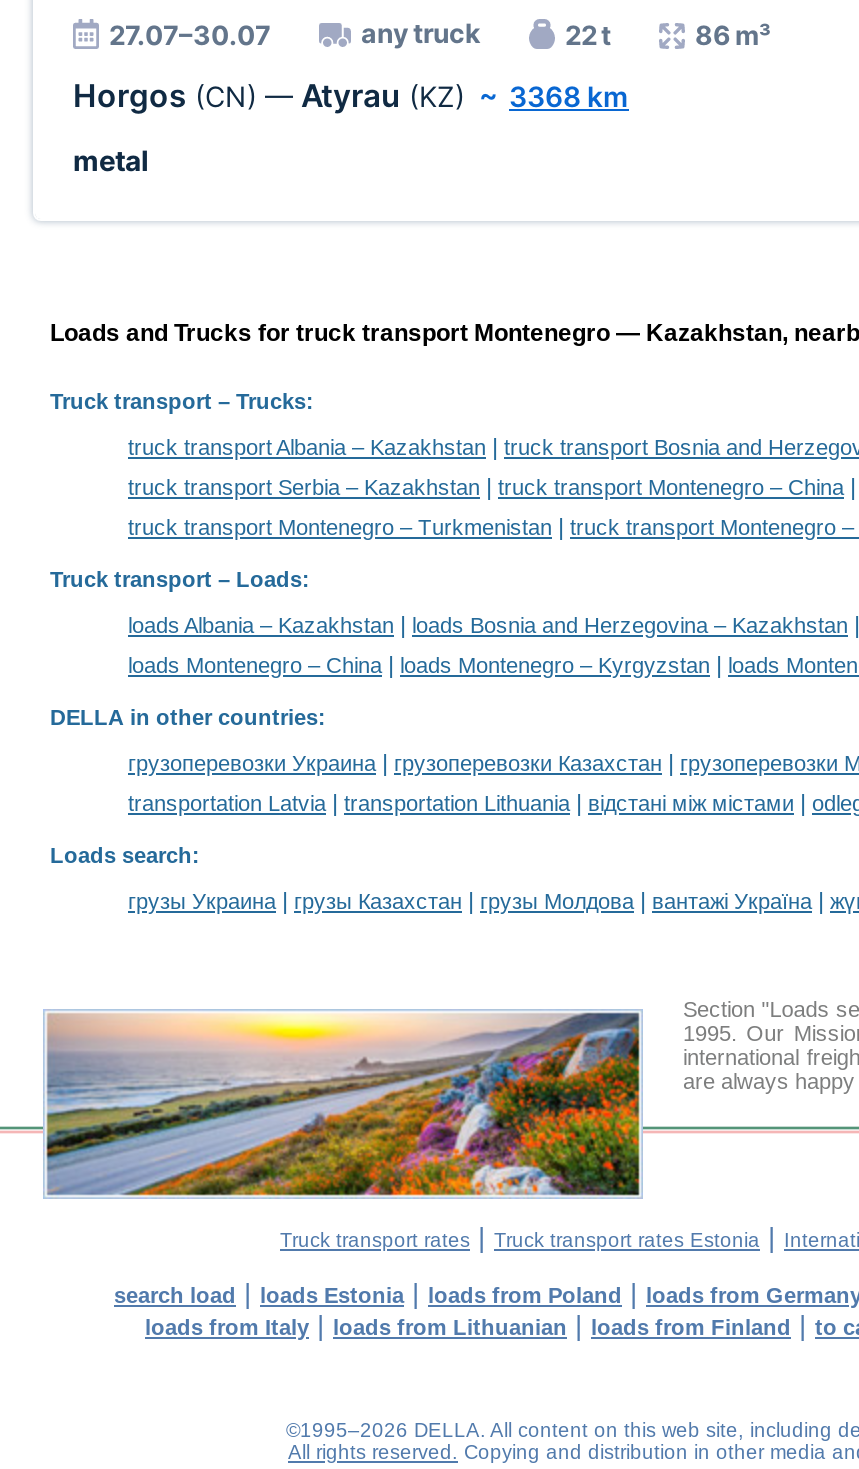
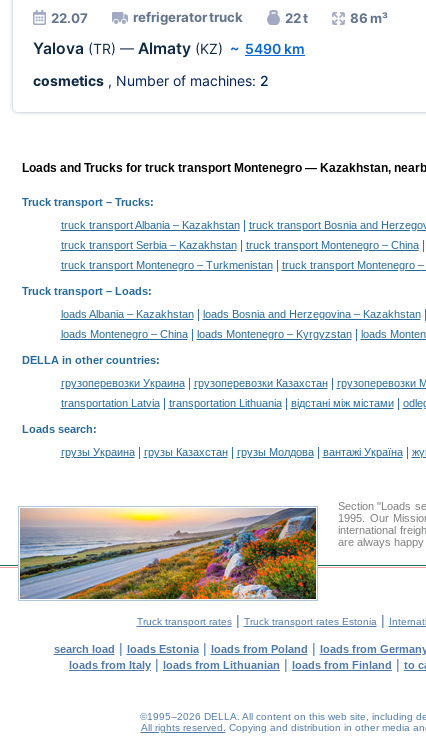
- 27.07–30.07
- any truck
+ 22.07
+ refrigerator truck

- Horgos (CN) — Atyrau (KZ) ~ 3368 km
+ Yalova (TR) — Almaty (KZ) ~ 5490 km

- metal
+ сosmetics, Number of machines: 2
